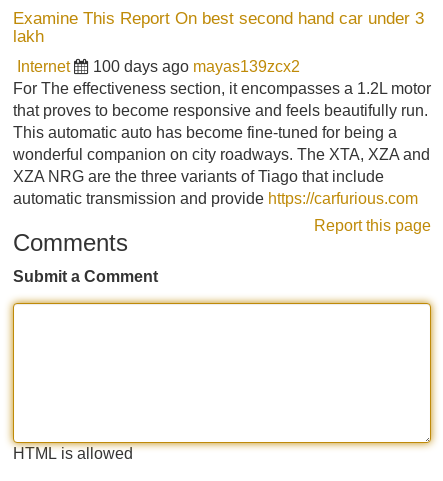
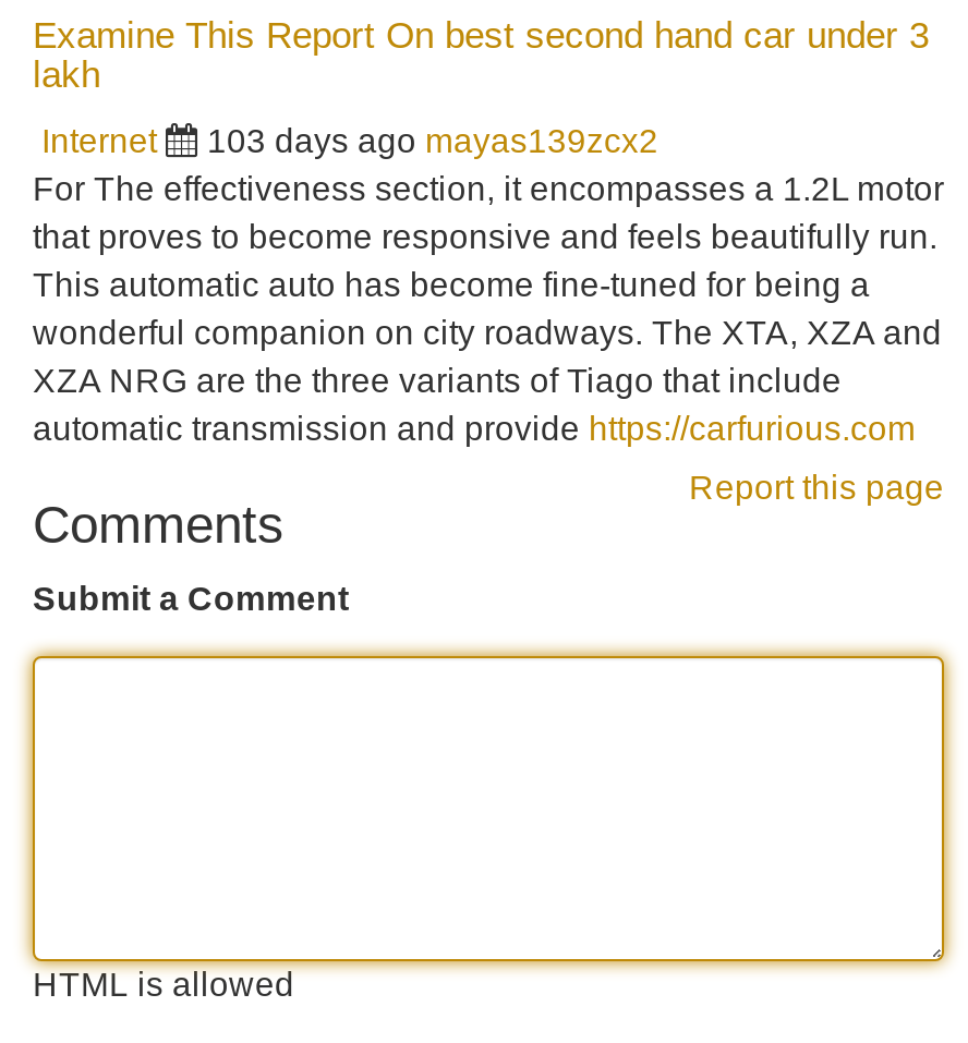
- 100 days ago mayas139zcx2
+ 103 days ago mayas139zcx2
